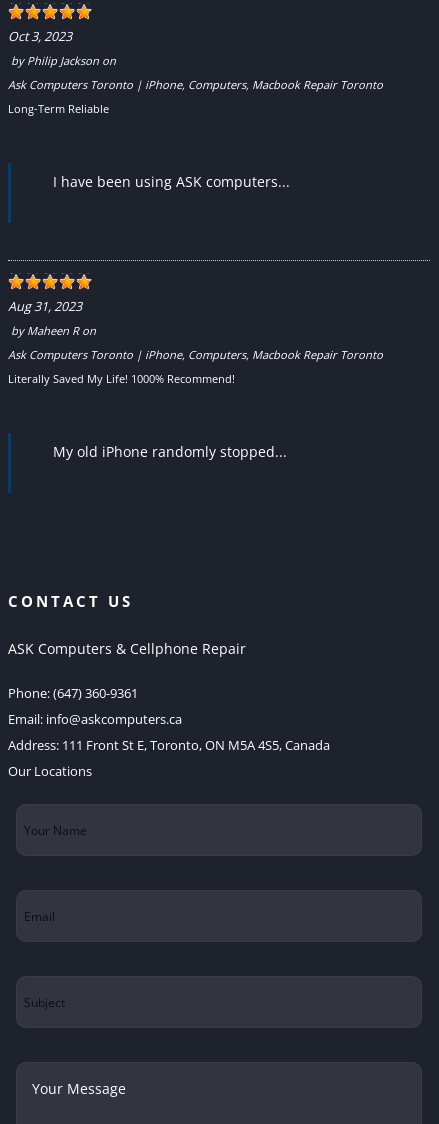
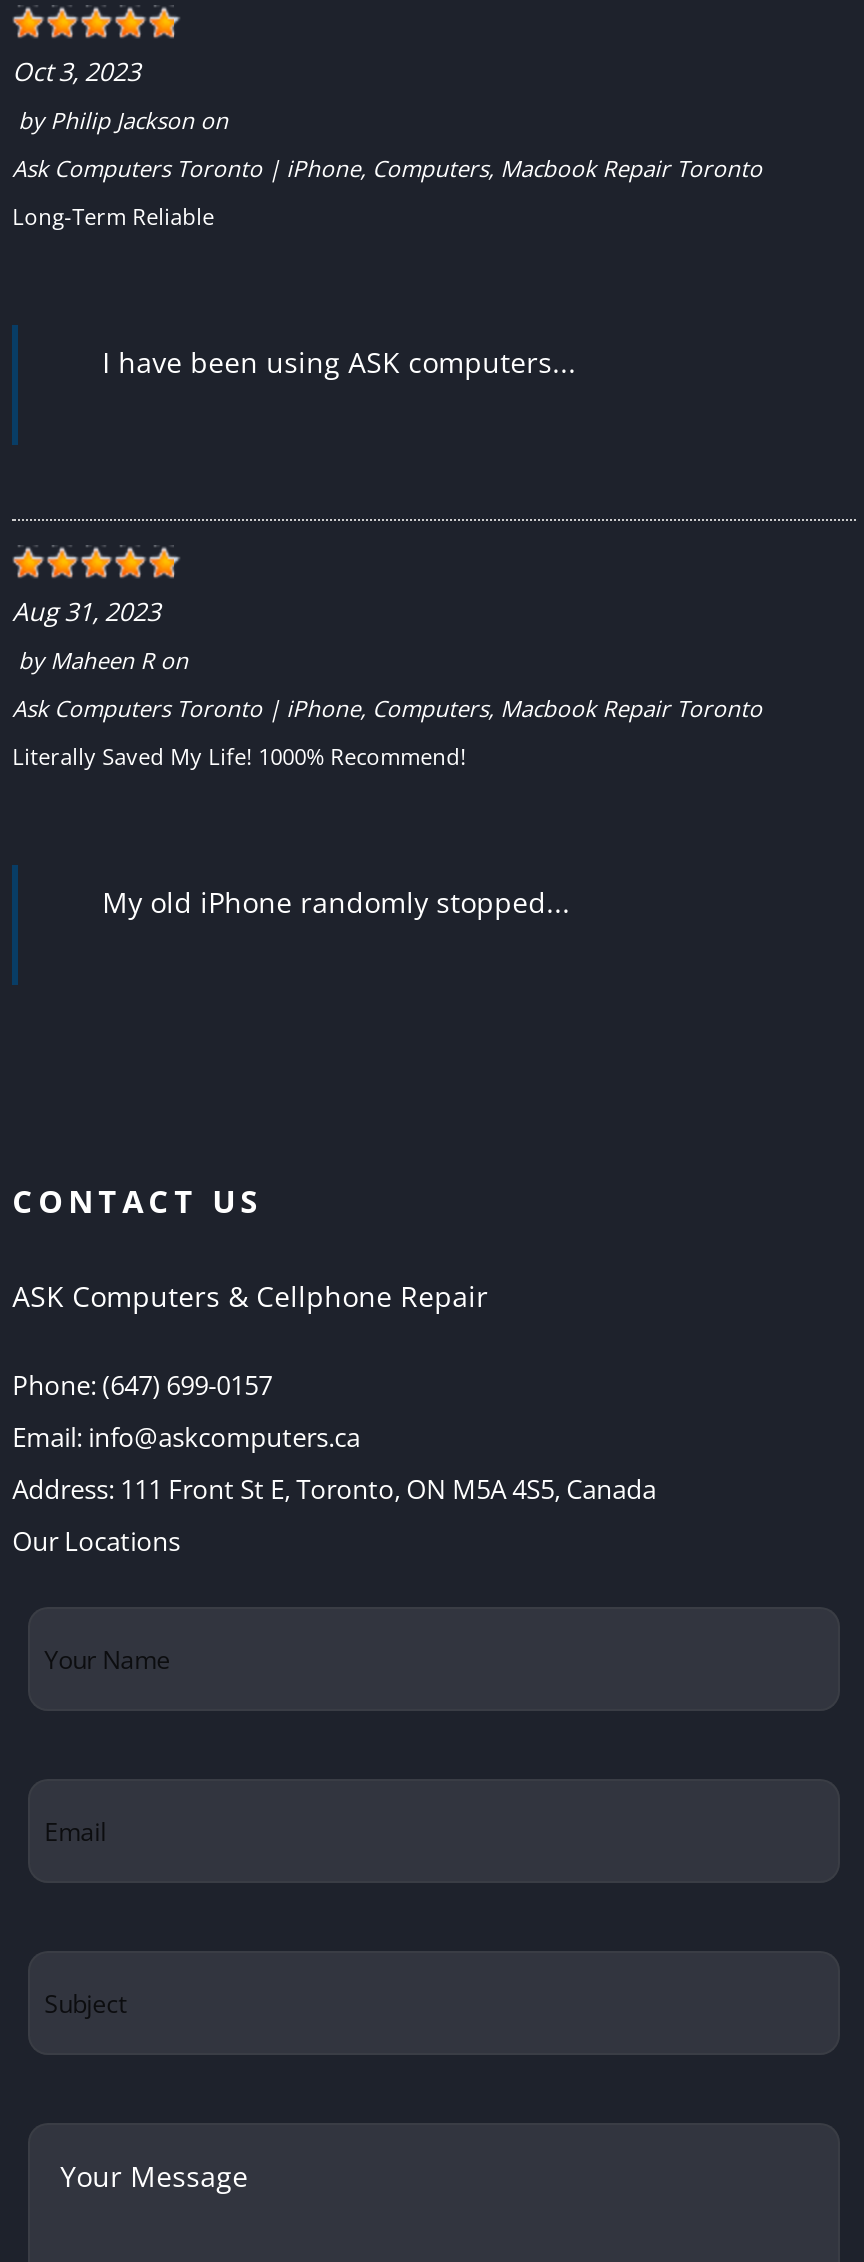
- Phone: (647) 360-9361
+ Phone: (647) 699-0157
